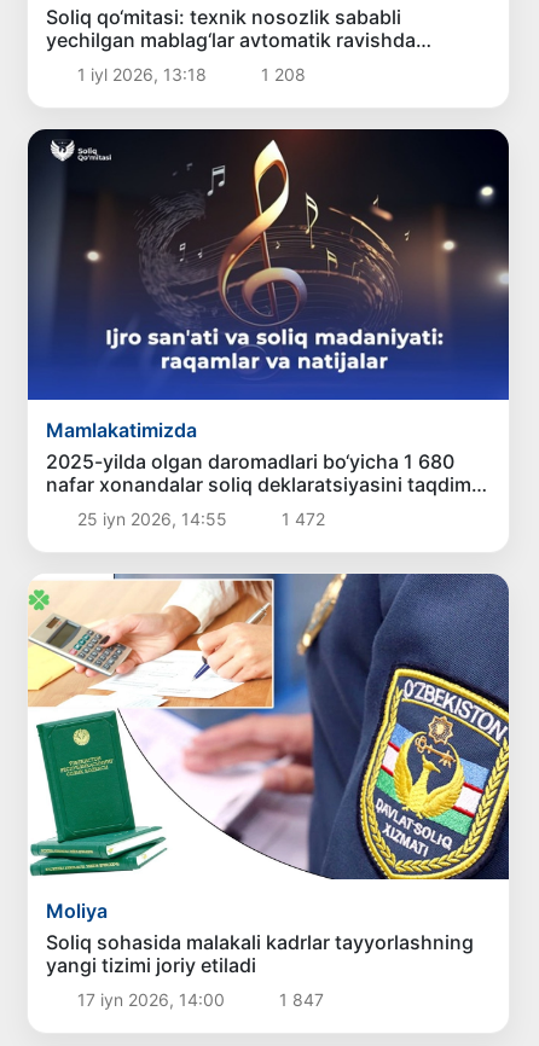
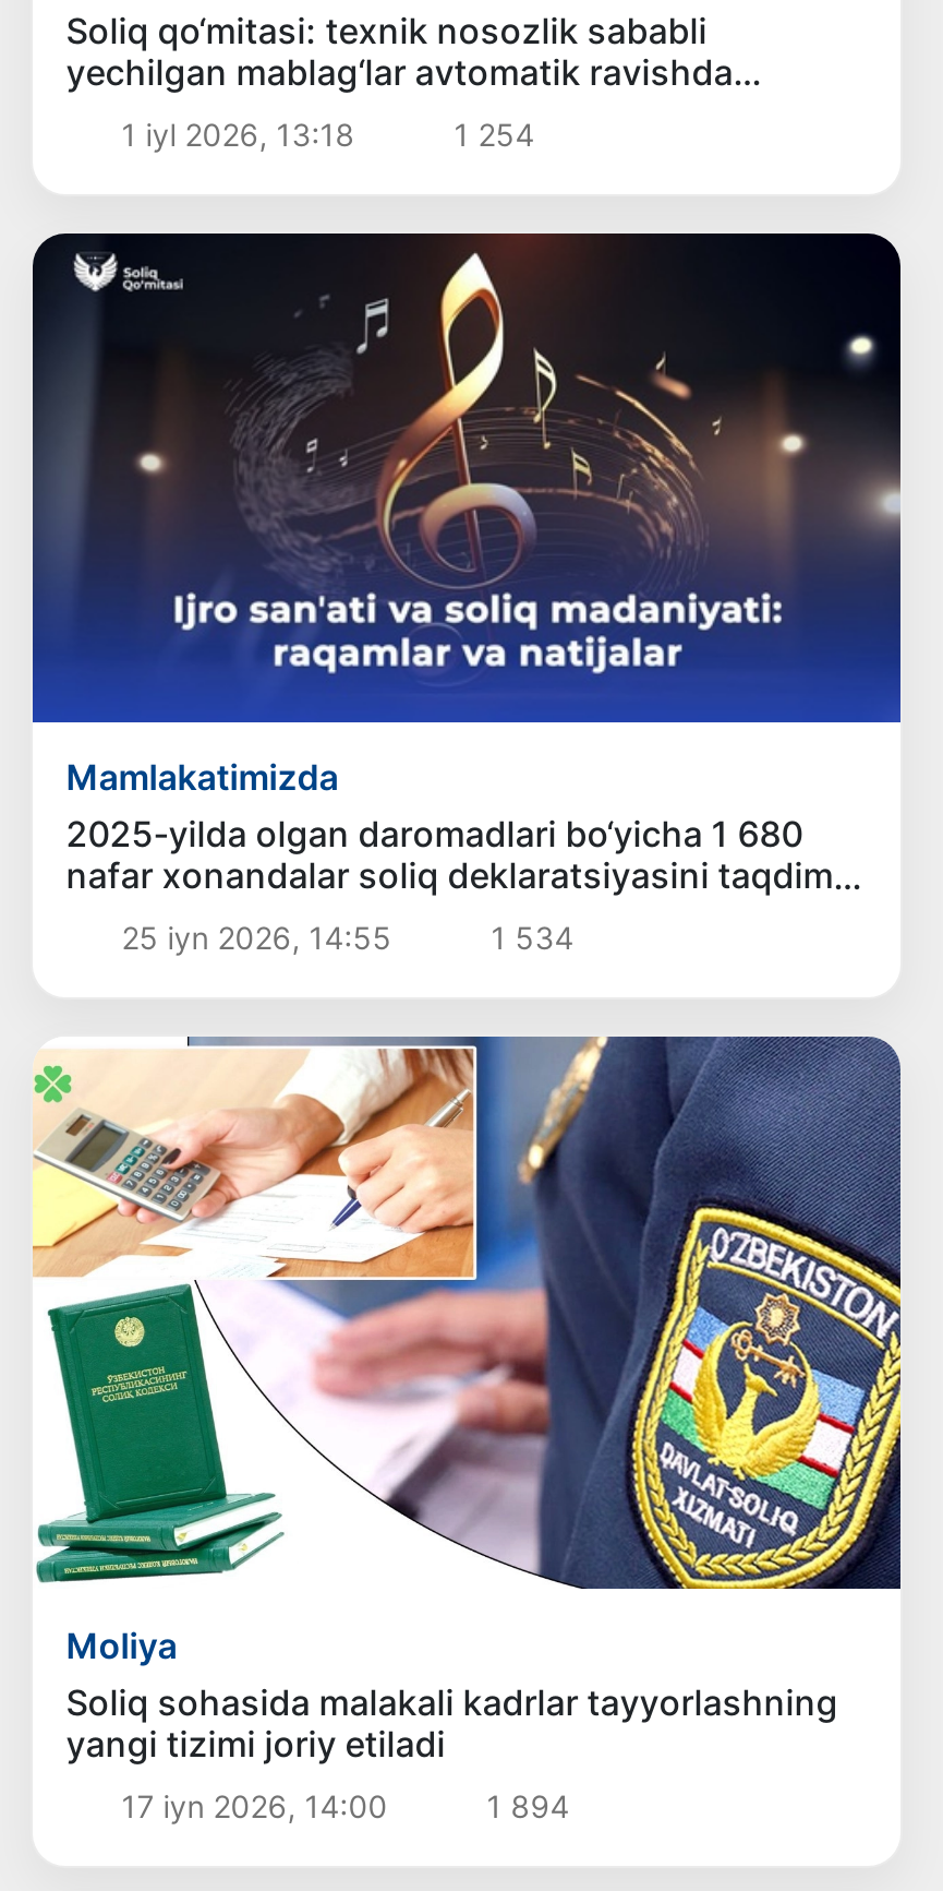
- 1 208
+ 1 254

- 1 472
+ 1 534

- 1 847
+ 1 894
